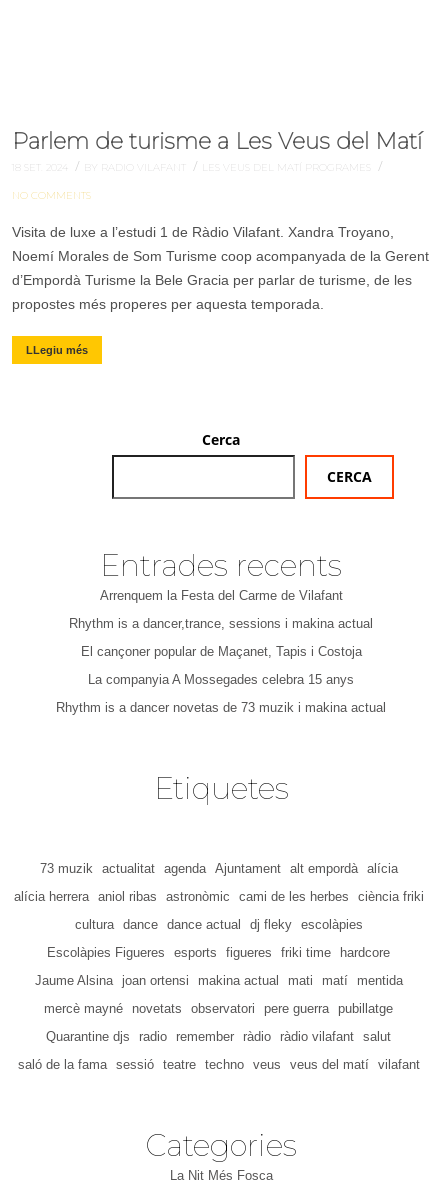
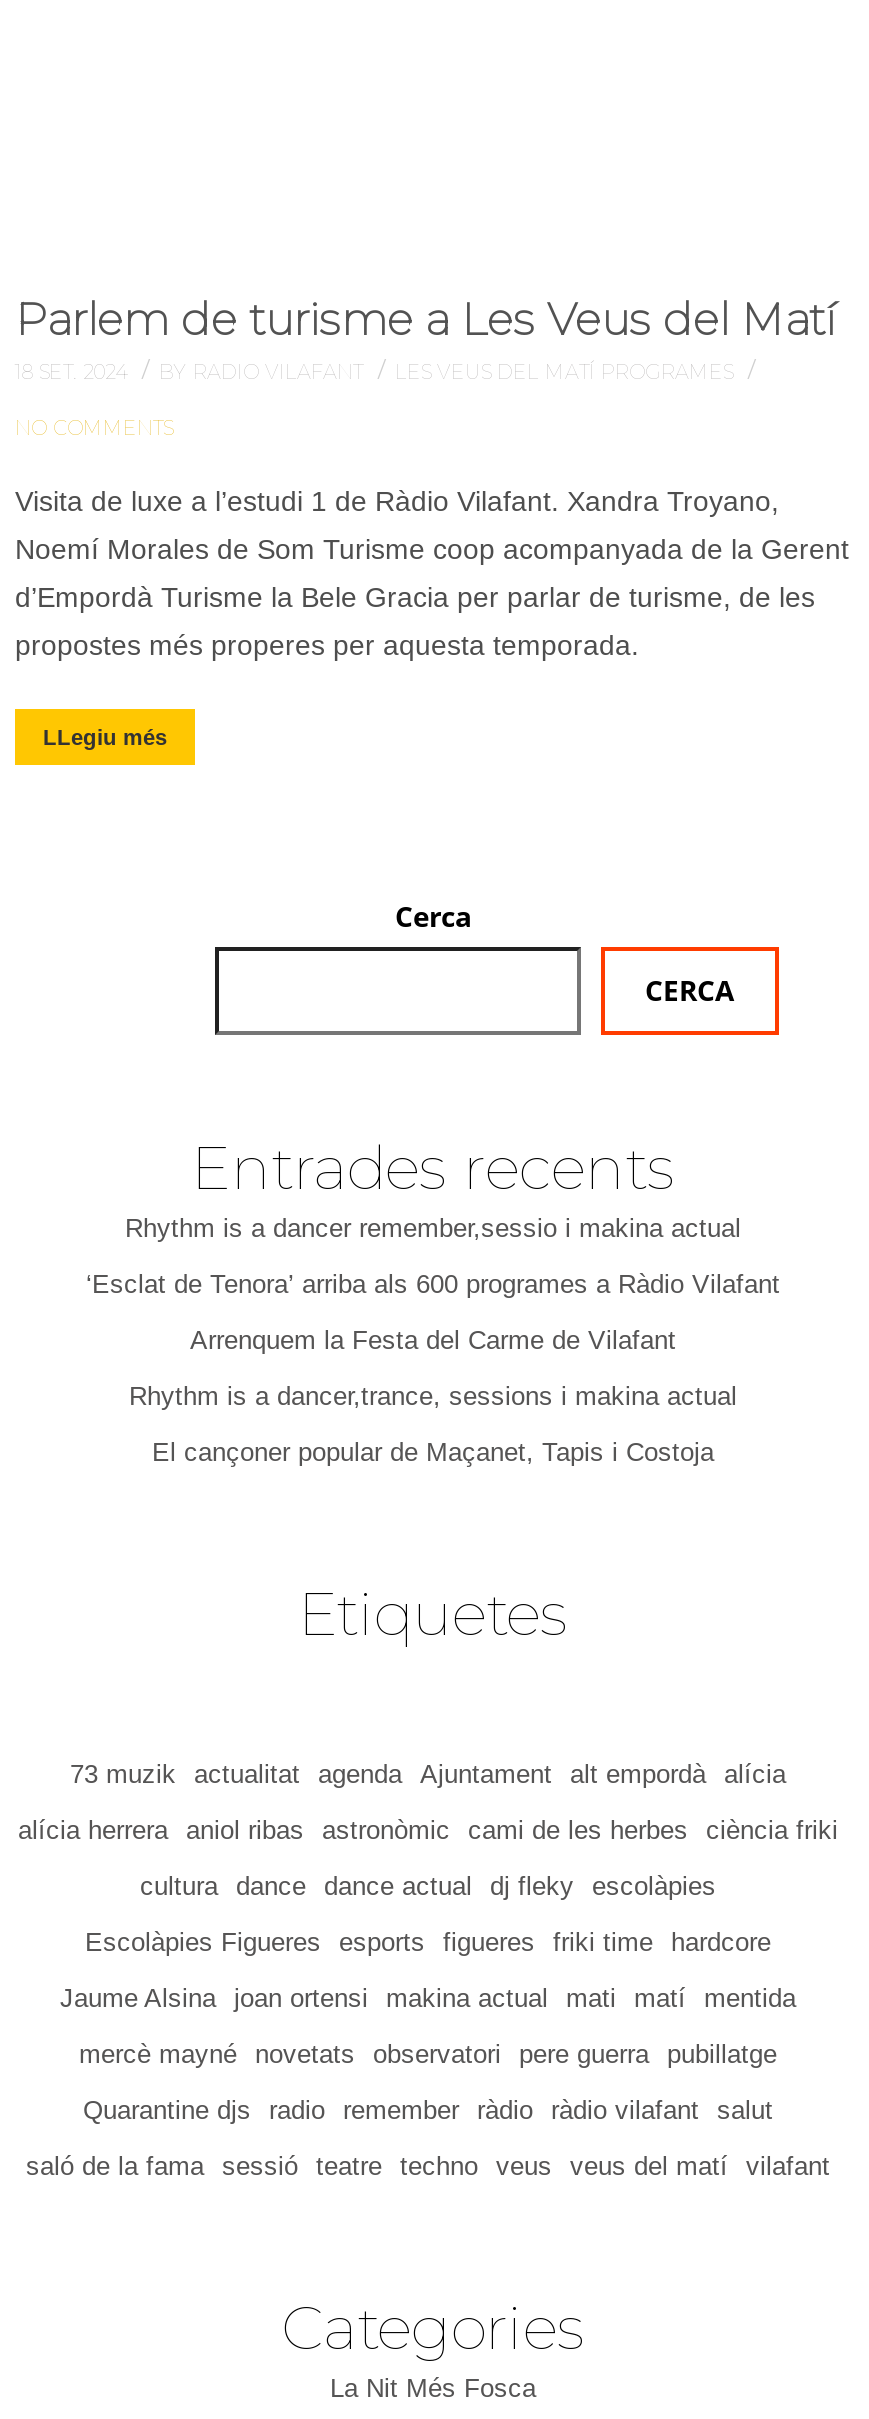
+ Rhythm is a dancer remember,sessio i makina actual
+ ‘Esclat de Tenora’ arriba als 600 programes a Ràdio Vilafant

moved down: Arrenquem la Festa del Carme de Vilafant | Rhythm is a dancer,trance, sessions i makina actual | El cançoner popular de Maçanet, Tapis i Costoja

- La companyia A Mossegades celebra 15 anys
- Rhythm is a dancer novetas de 73 muzik i makina actual
